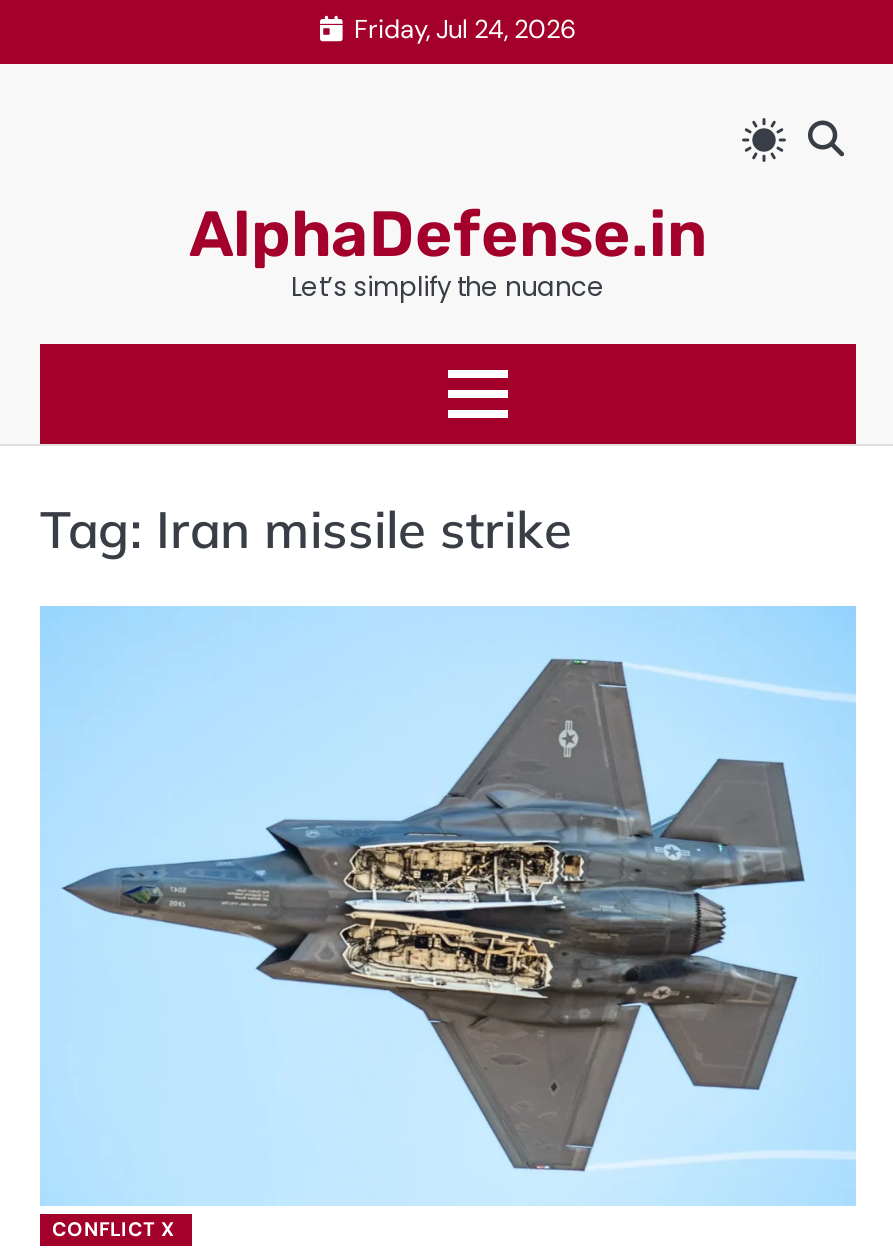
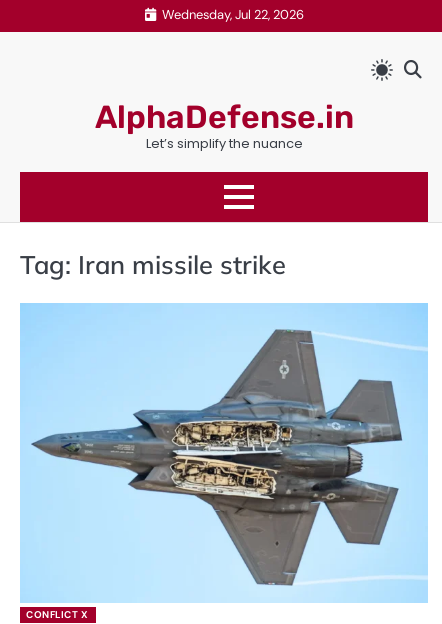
- Friday, Jul 24, 2026
+ Wednesday, Jul 22, 2026
